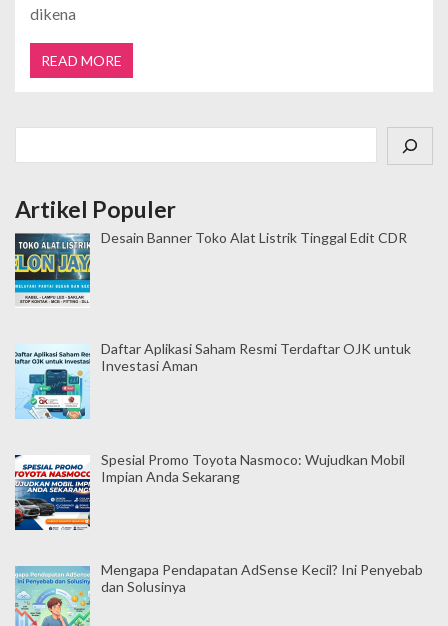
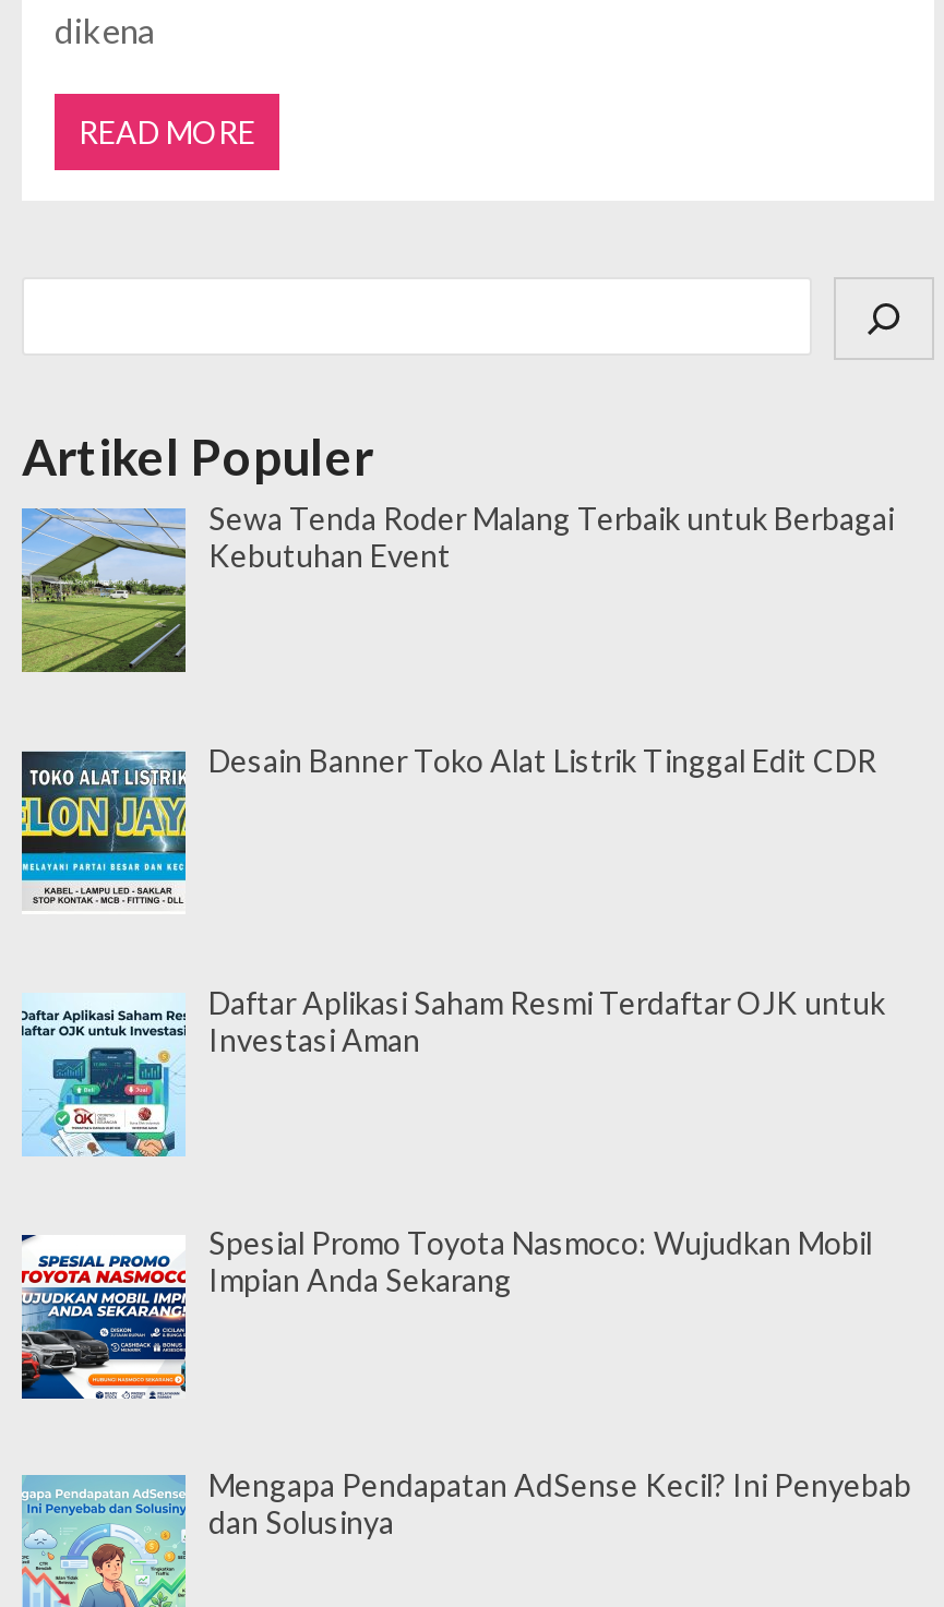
+ [image]
+ Sewa Tenda Roder Malang Terbaik untuk Berbagai
+ Kebutuhan Event
